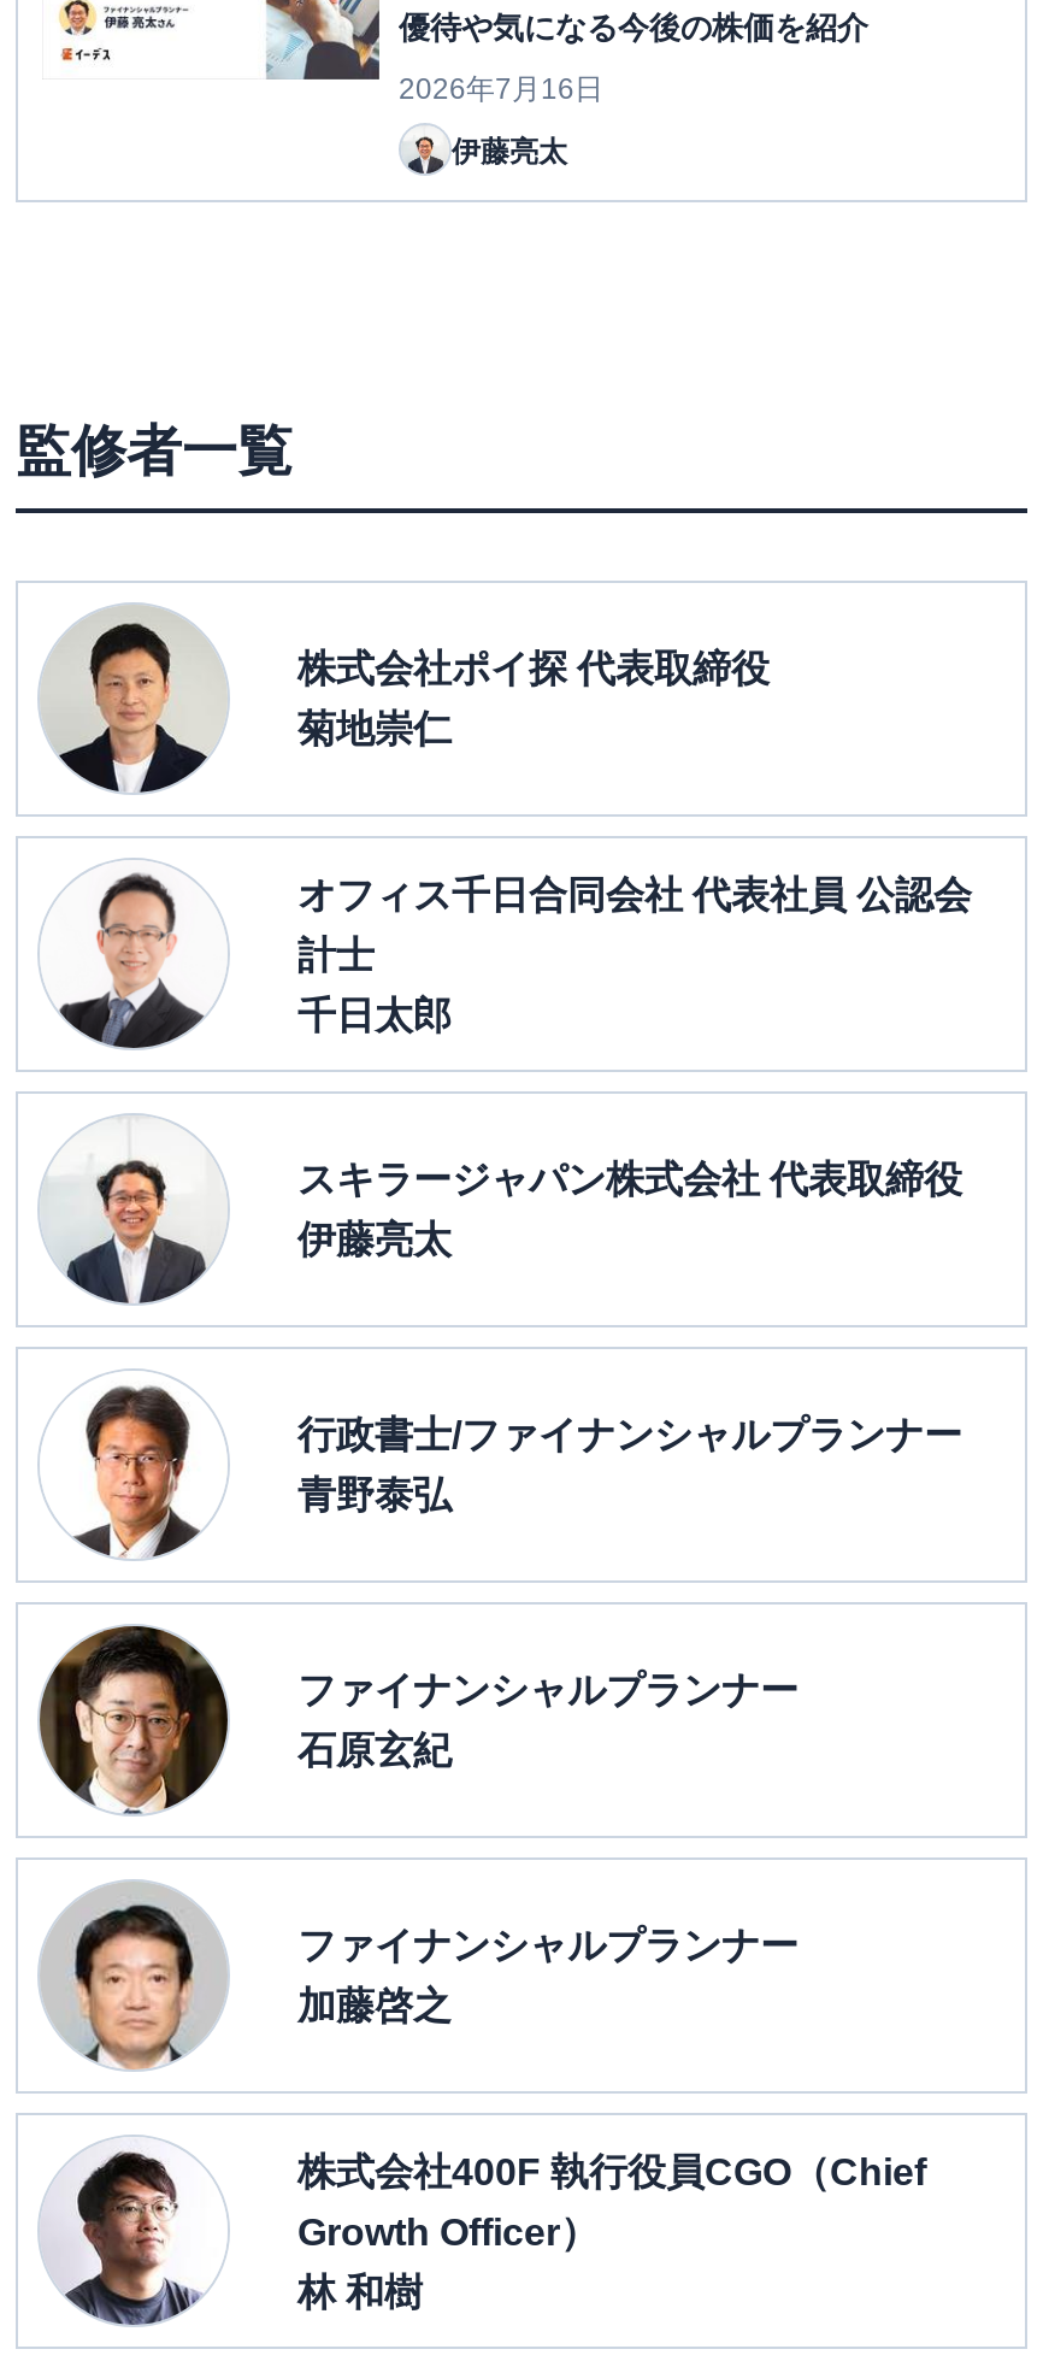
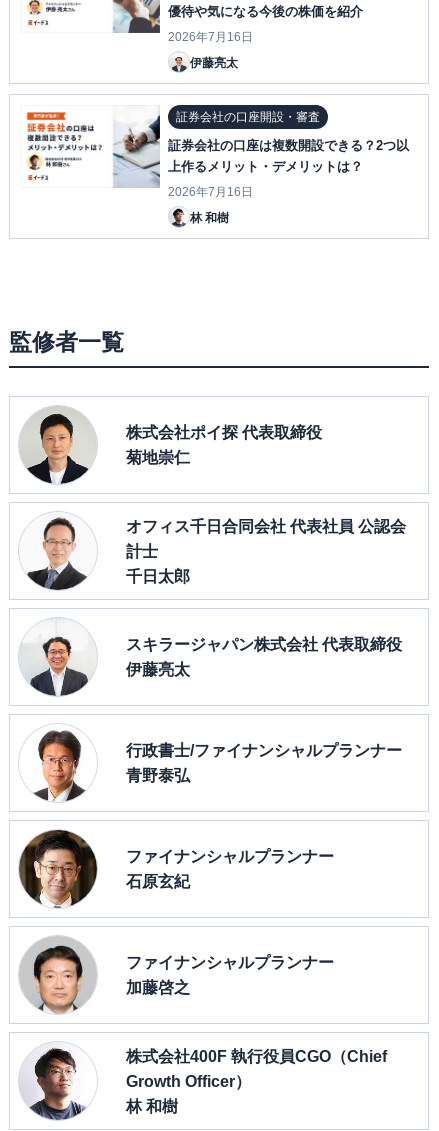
+ [image]

+ [image]
+ 証券会社の口座開設・審査
+ 証券会社の口座は複数開設できる？2つ以
+ 上作るメリット・デメリットは？
+ 2026年7月16日
+ 林 和樹
